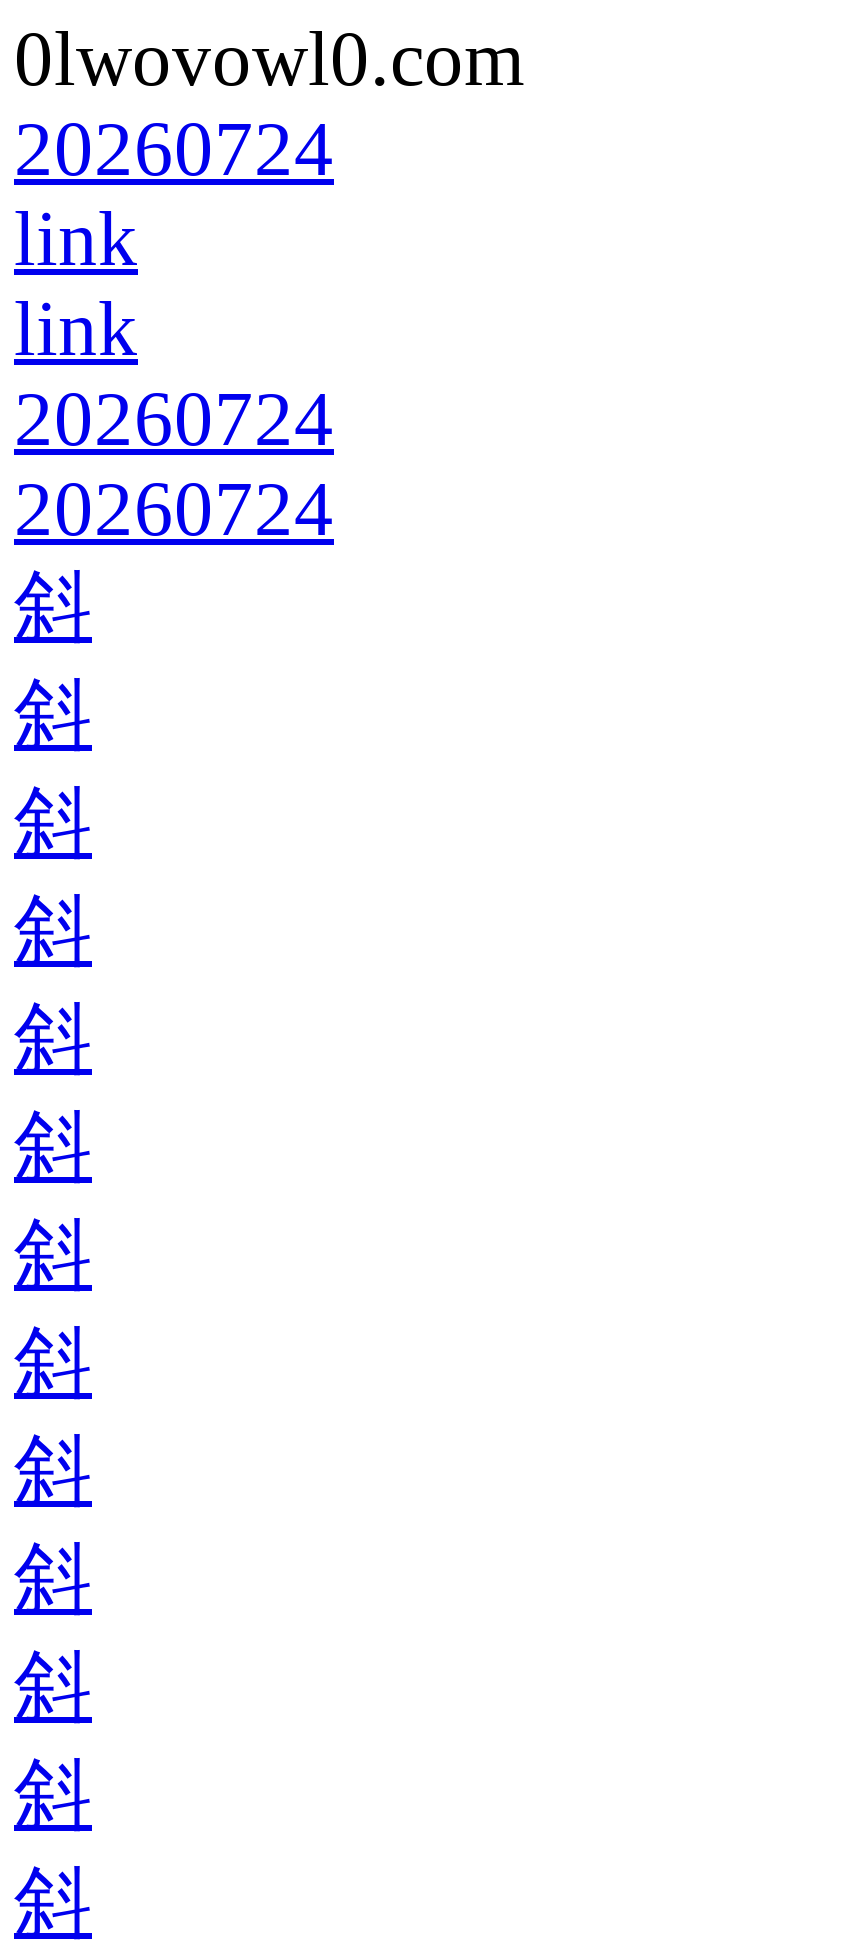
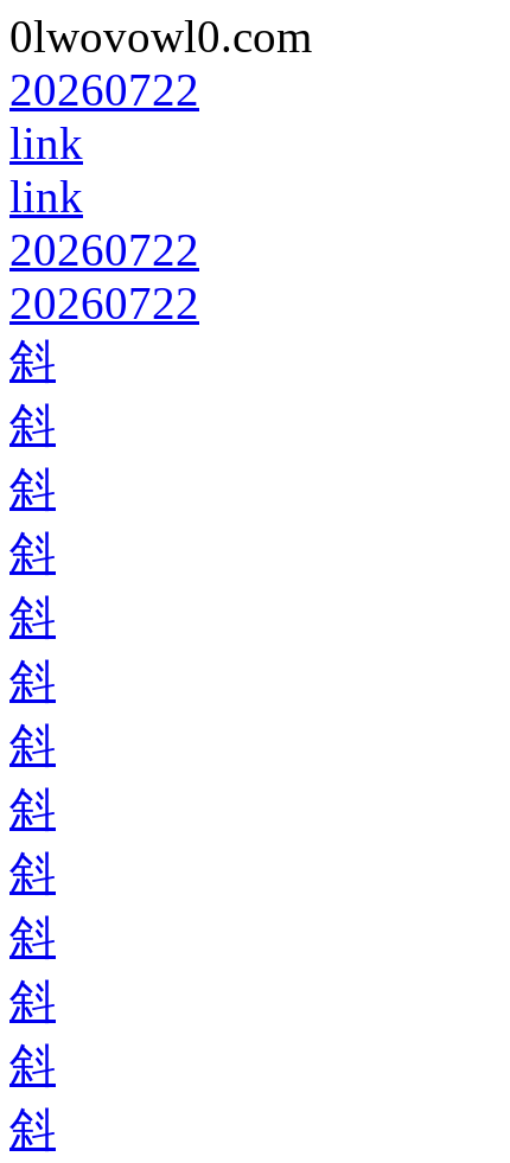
- 20260724
+ 20260722

- 20260724
+ 20260722

- 20260724
+ 20260722
